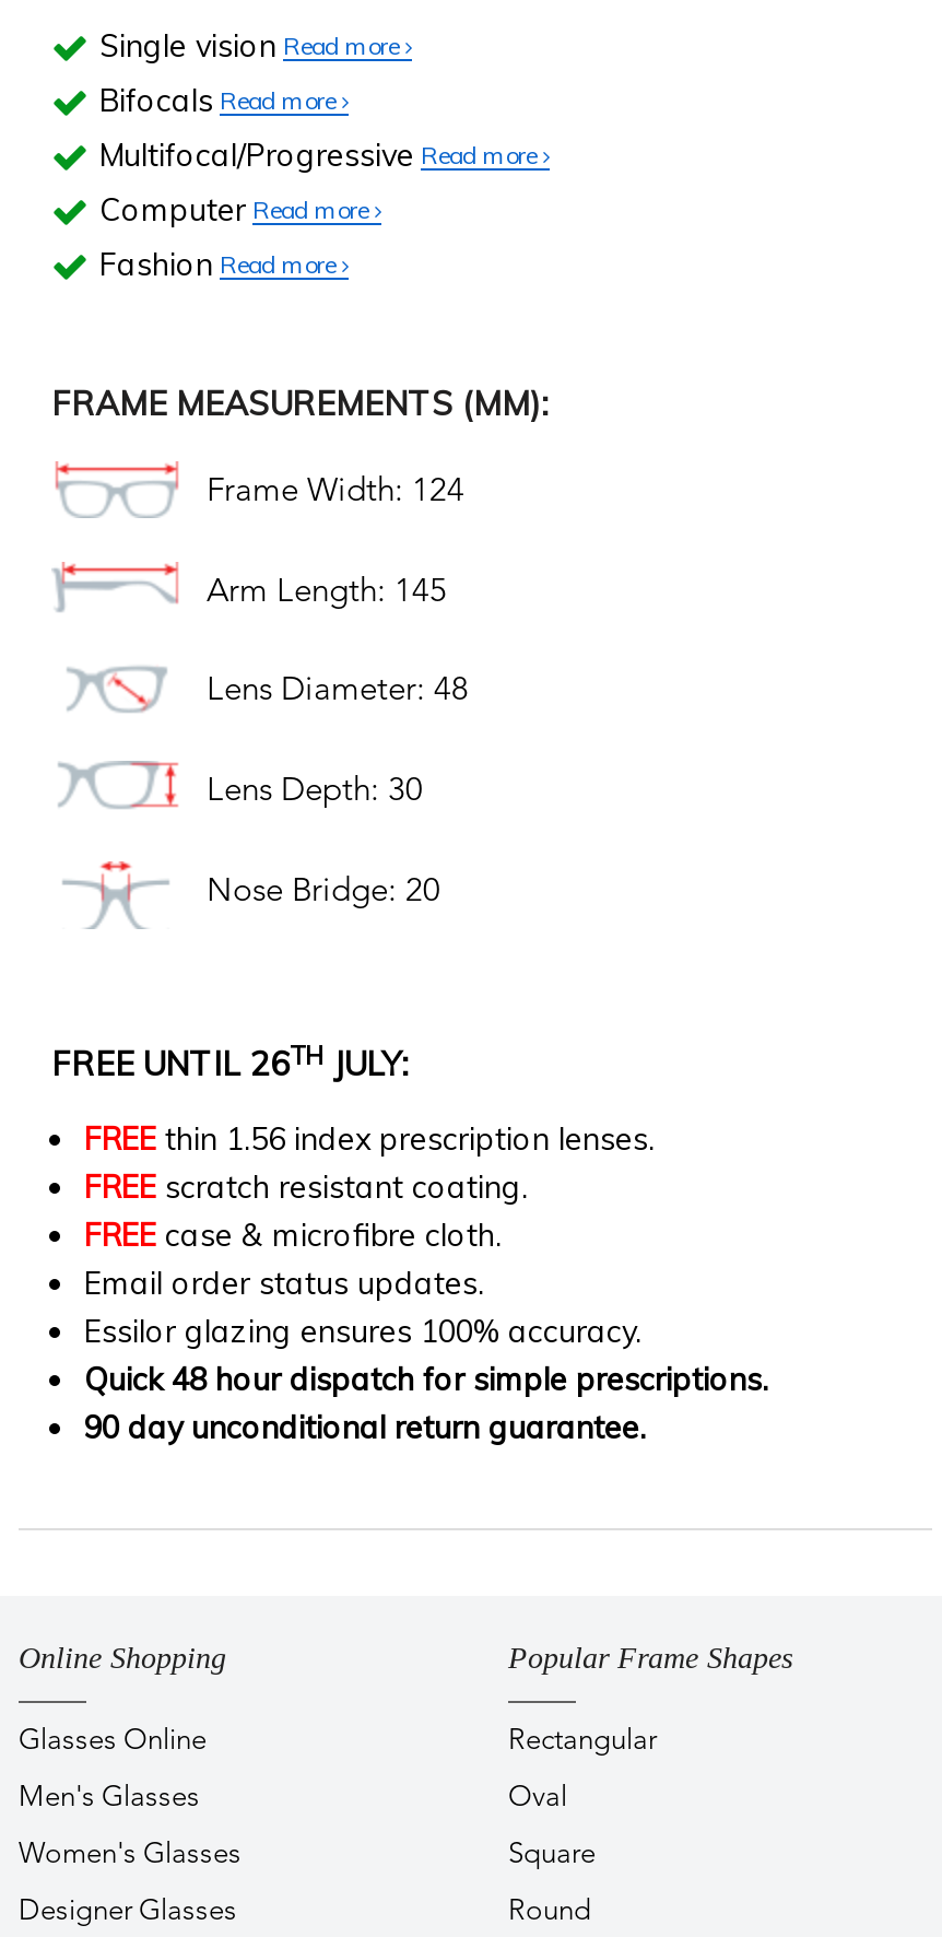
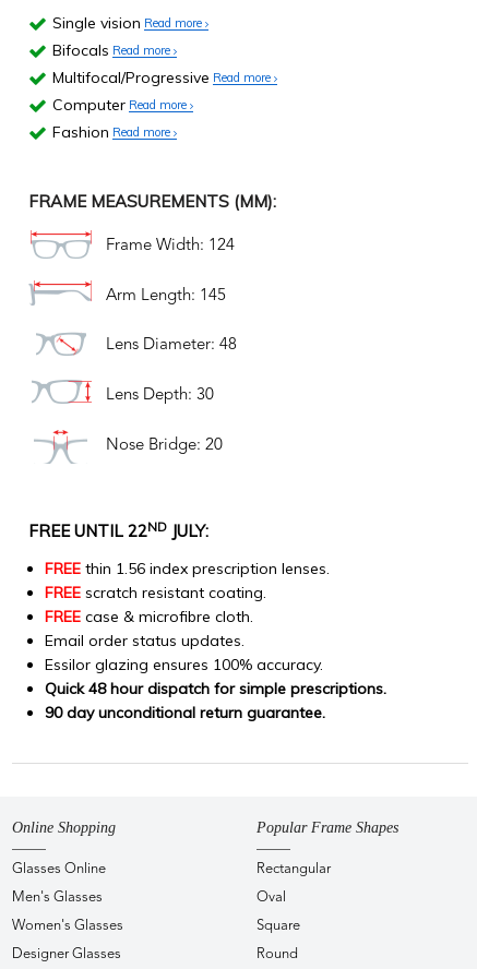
- FREE UNTIL 26TH JULY:
+ FREE UNTIL 22ND JULY:
